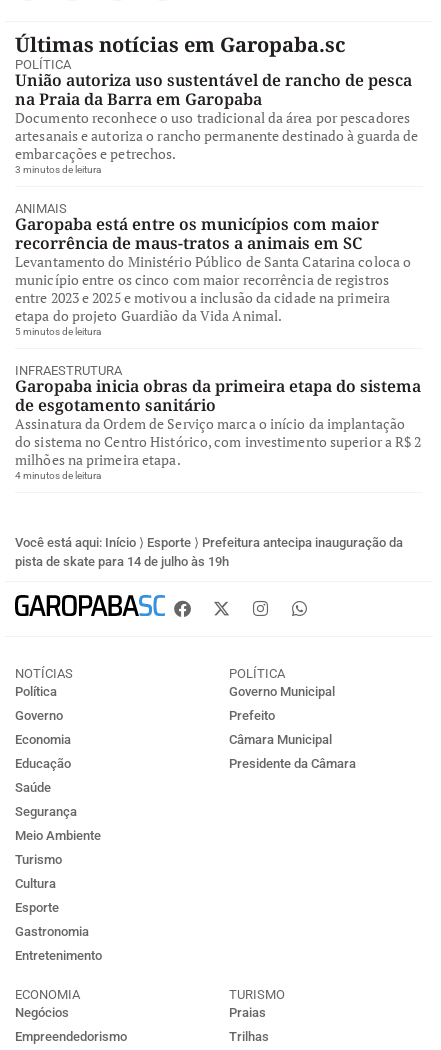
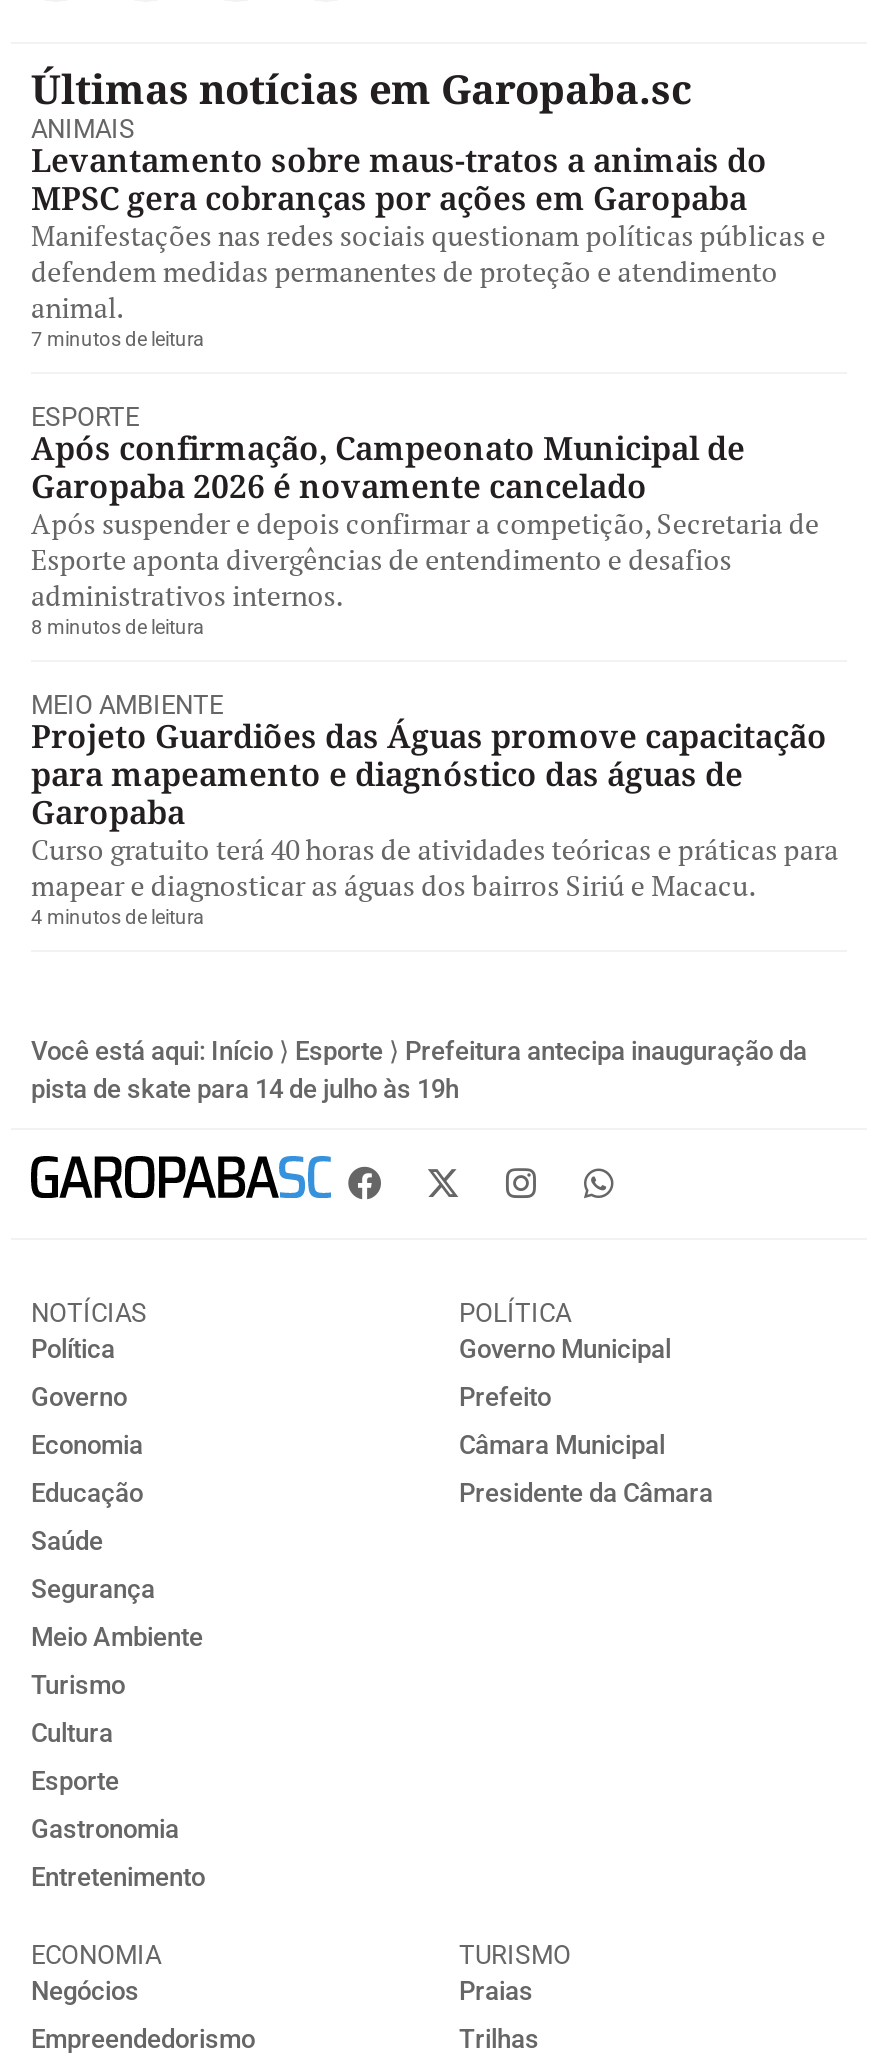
- POLÍTICA
- União autoriza uso sustentável de rancho de pesca
- na Praia da Barra em Garopaba
- Documento reconhece o uso tradicional da área por pescadores
- artesanais e autoriza o rancho permanente destinado à guarda de
- embarcações e petrechos.
- 3 minutos de leitura

moved up: ANIMAIS

- Garopaba está entre os municípios com maior
- recorrência de maus-tratos a animais em SC
- Levantamento do Ministério Público de Santa Catarina coloca o
- município entre os cinco com maior recorrência de registros
- entre 2023 e 2025 e motivou a inclusão da cidade na primeira
- etapa do projeto Guardião da Vida Animal.
- 5 minutos de leitura
- INFRAESTRUTURA
- Garopaba inicia obras da primeira etapa do sistema
- de esgotamento sanitário
- Assinatura da Ordem de Serviço marca o início da implantação
- do sistema no Centro Histórico, com investimento superior a R$ 2
- milhões na primeira etapa.
+ Levantamento sobre maus-tratos a animais do
+ MPSC gera cobranças por ações em Garopaba
+ Manifestações nas redes sociais questionam políticas públicas e
+ defendem medidas permanentes de proteção e atendimento
+ animal.
+ 7 minutos de leitura
+ ESPORTE
+ Após confirmação, Campeonato Municipal de
+ Garopaba 2026 é novamente cancelado
+ Após suspender e depois confirmar a competição, Secretaria de
+ Esporte aponta divergências de entendimento e desafios
+ administrativos internos.
+ 8 minutos de leitura
+ MEIO AMBIENTE
+ Projeto Guardiões das Águas promove capacitação
+ para mapeamento e diagnóstico das águas de
+ Garopaba
+ Curso gratuito terá 40 horas de atividades teóricas e práticas para
+ mapear e diagnosticar as águas dos bairros Siriú e Macacu.
